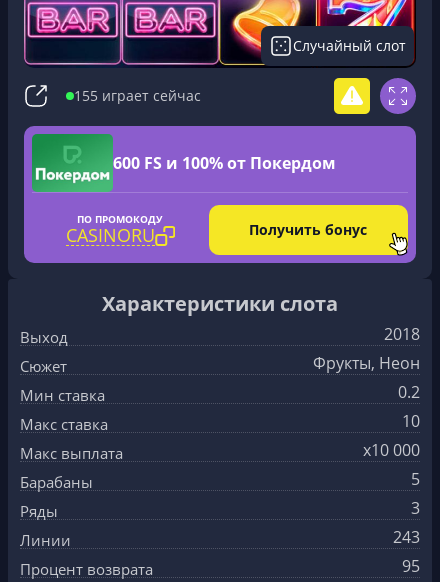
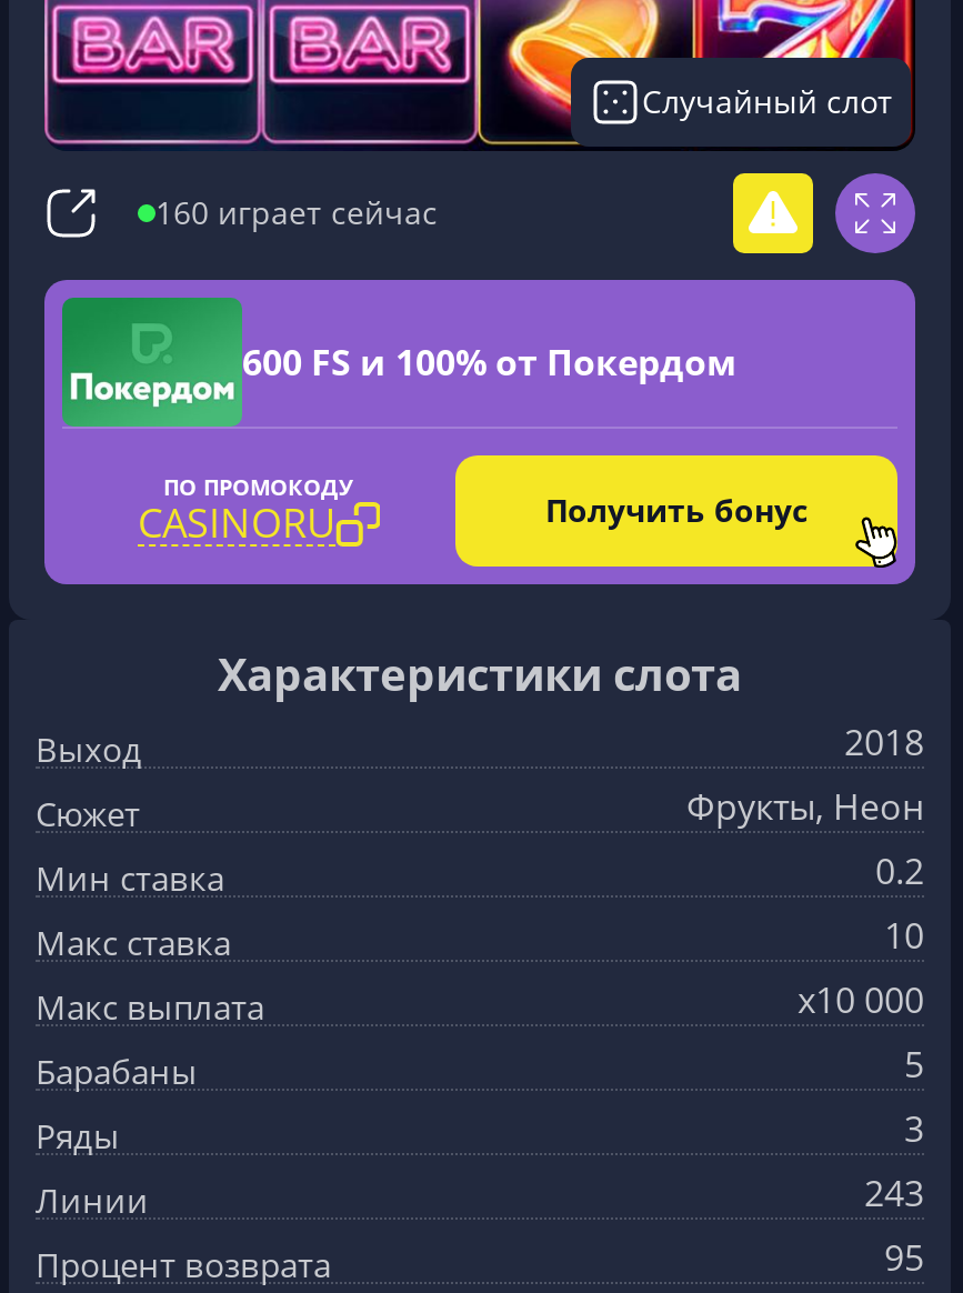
- 155 играет сейчас
+ 160 играет сейчас
